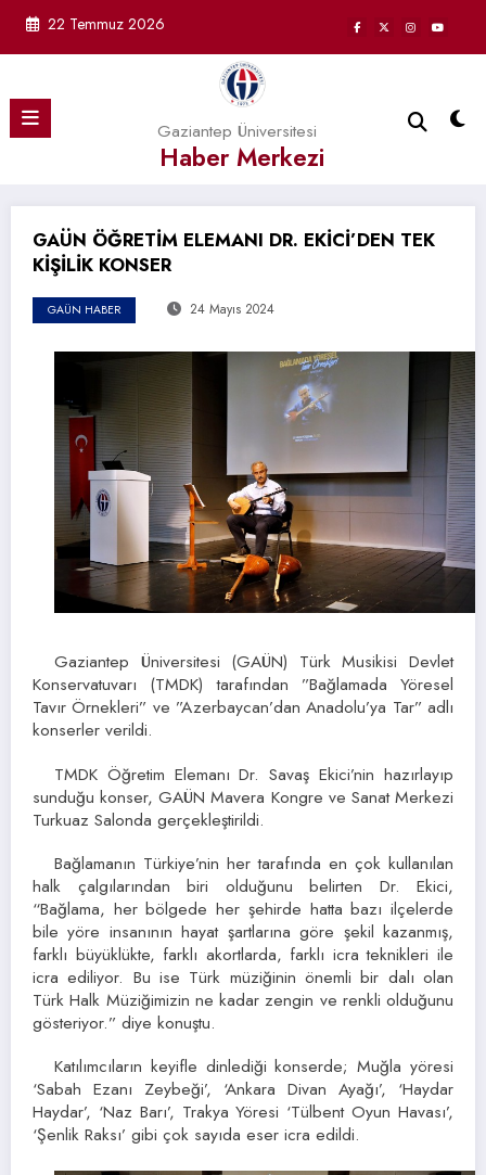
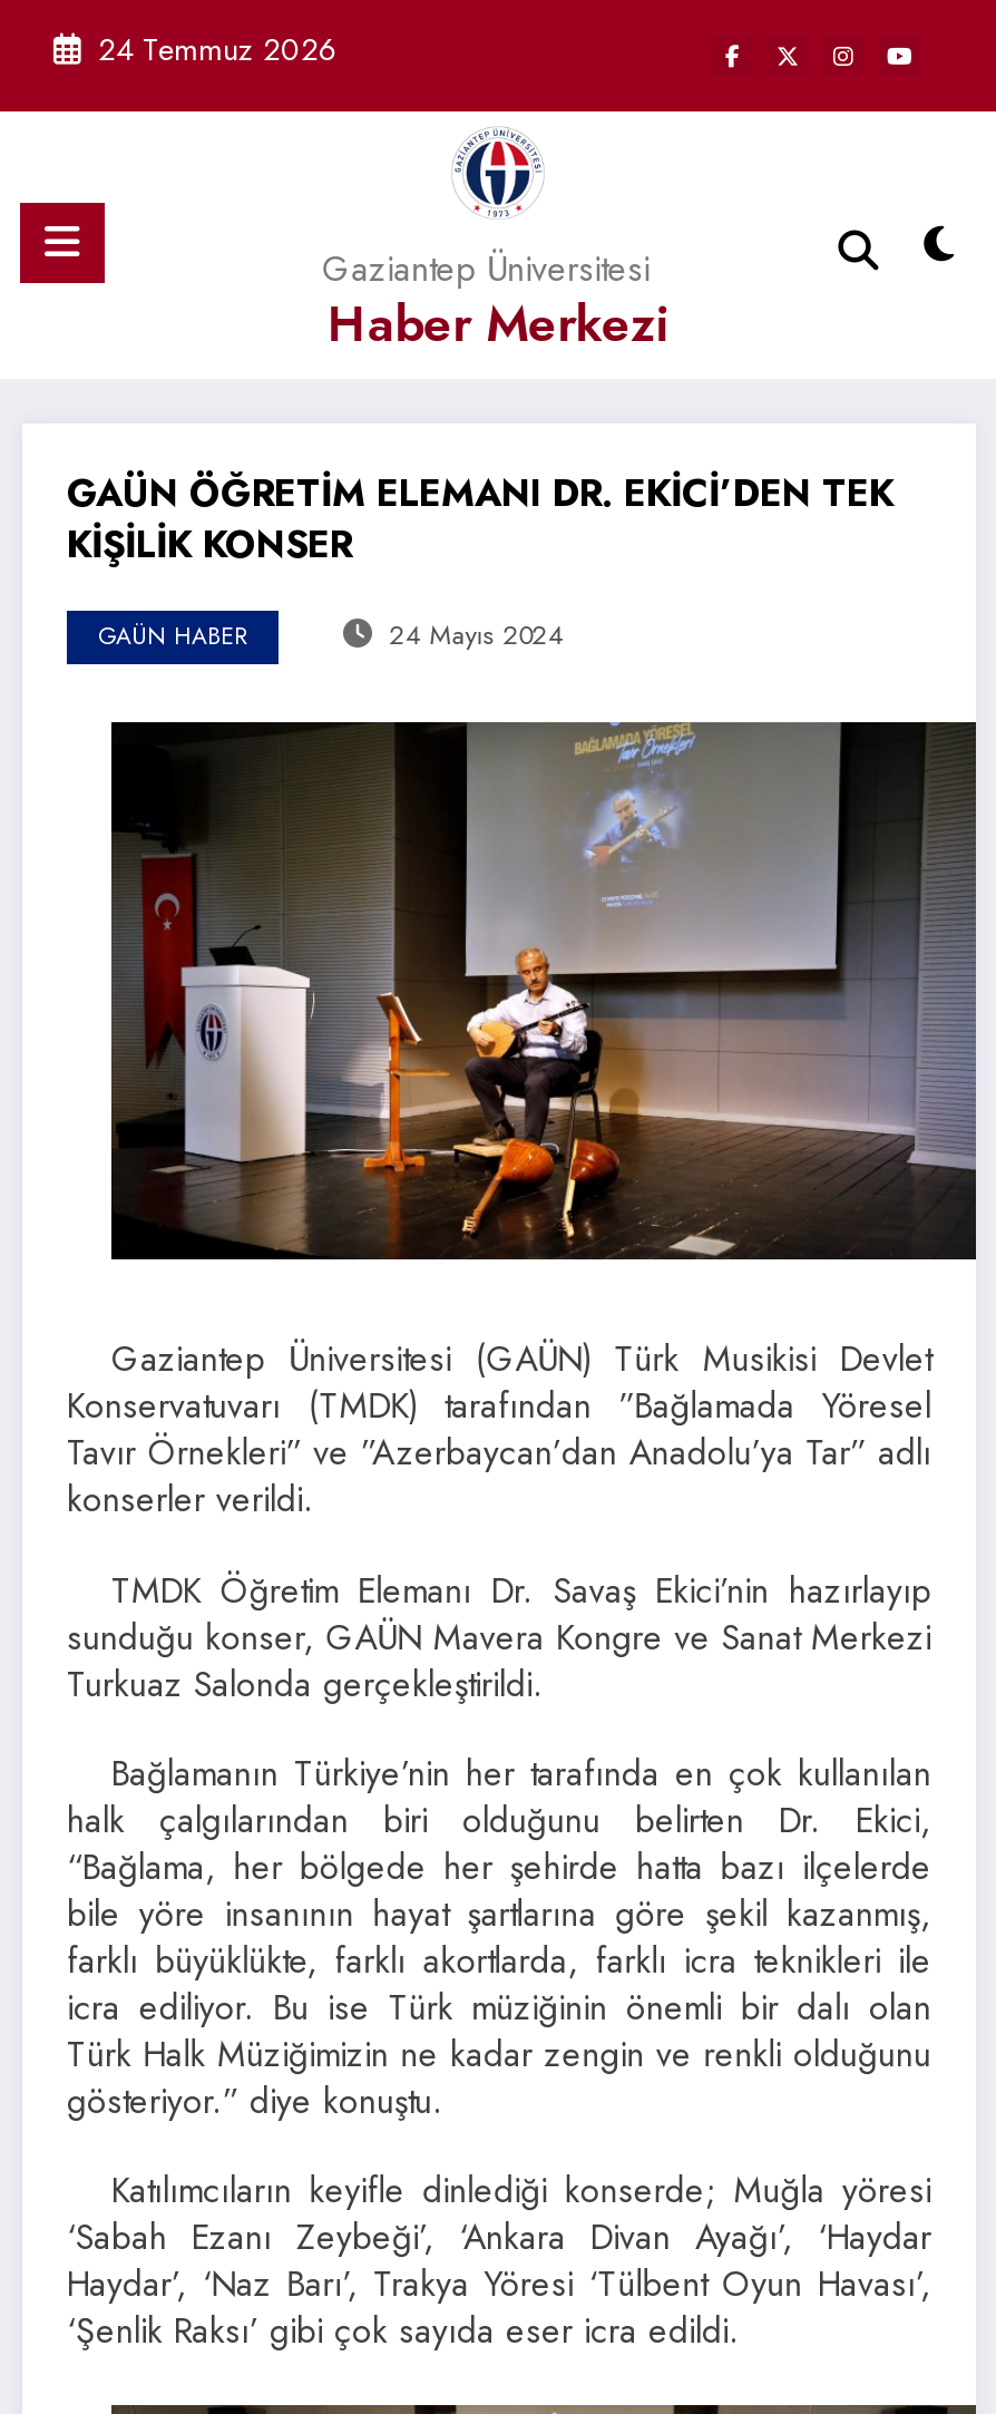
- 22 Temmuz 2026
+ 24 Temmuz 2026
